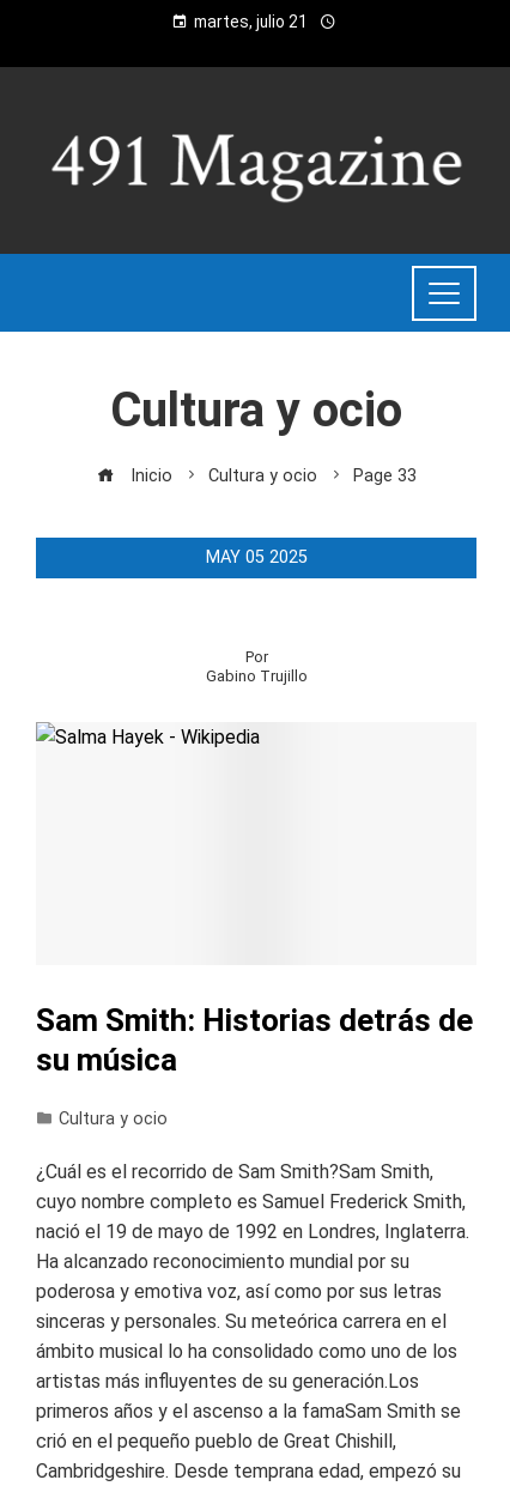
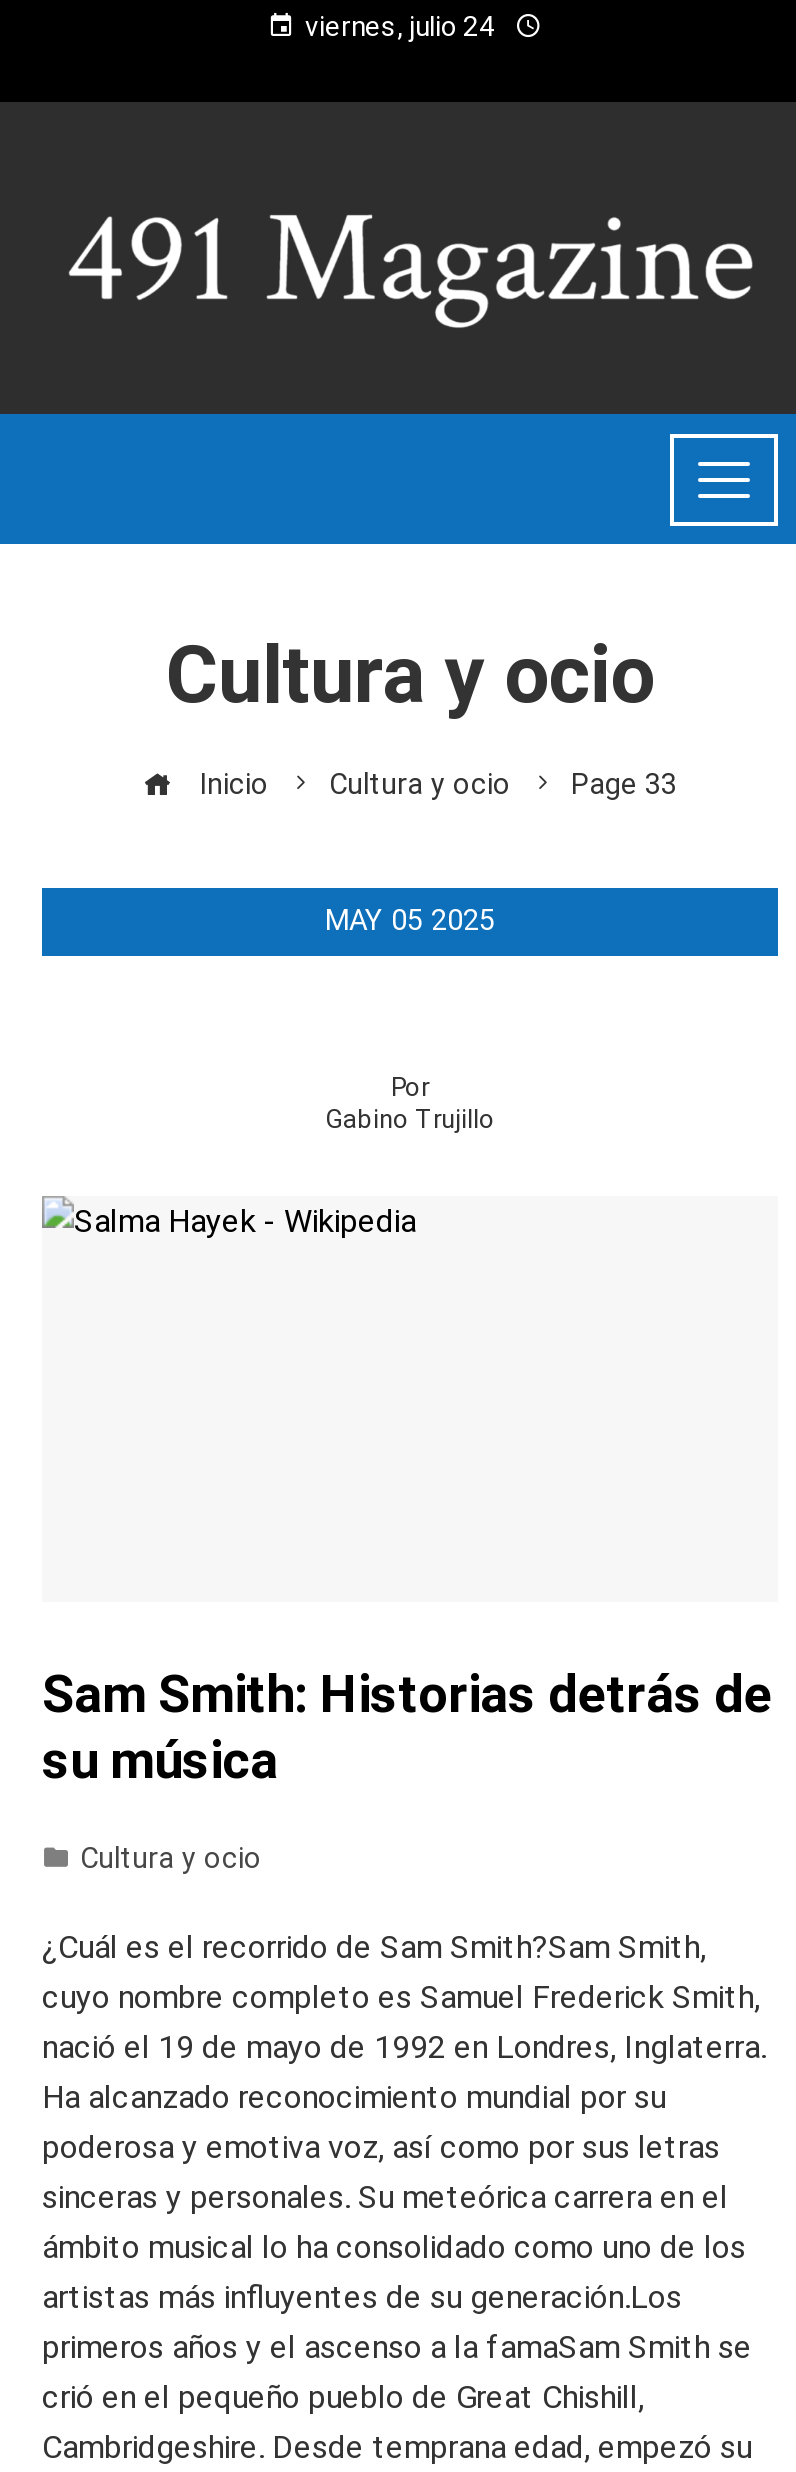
- martes, julio 21
+ viernes, julio 24
